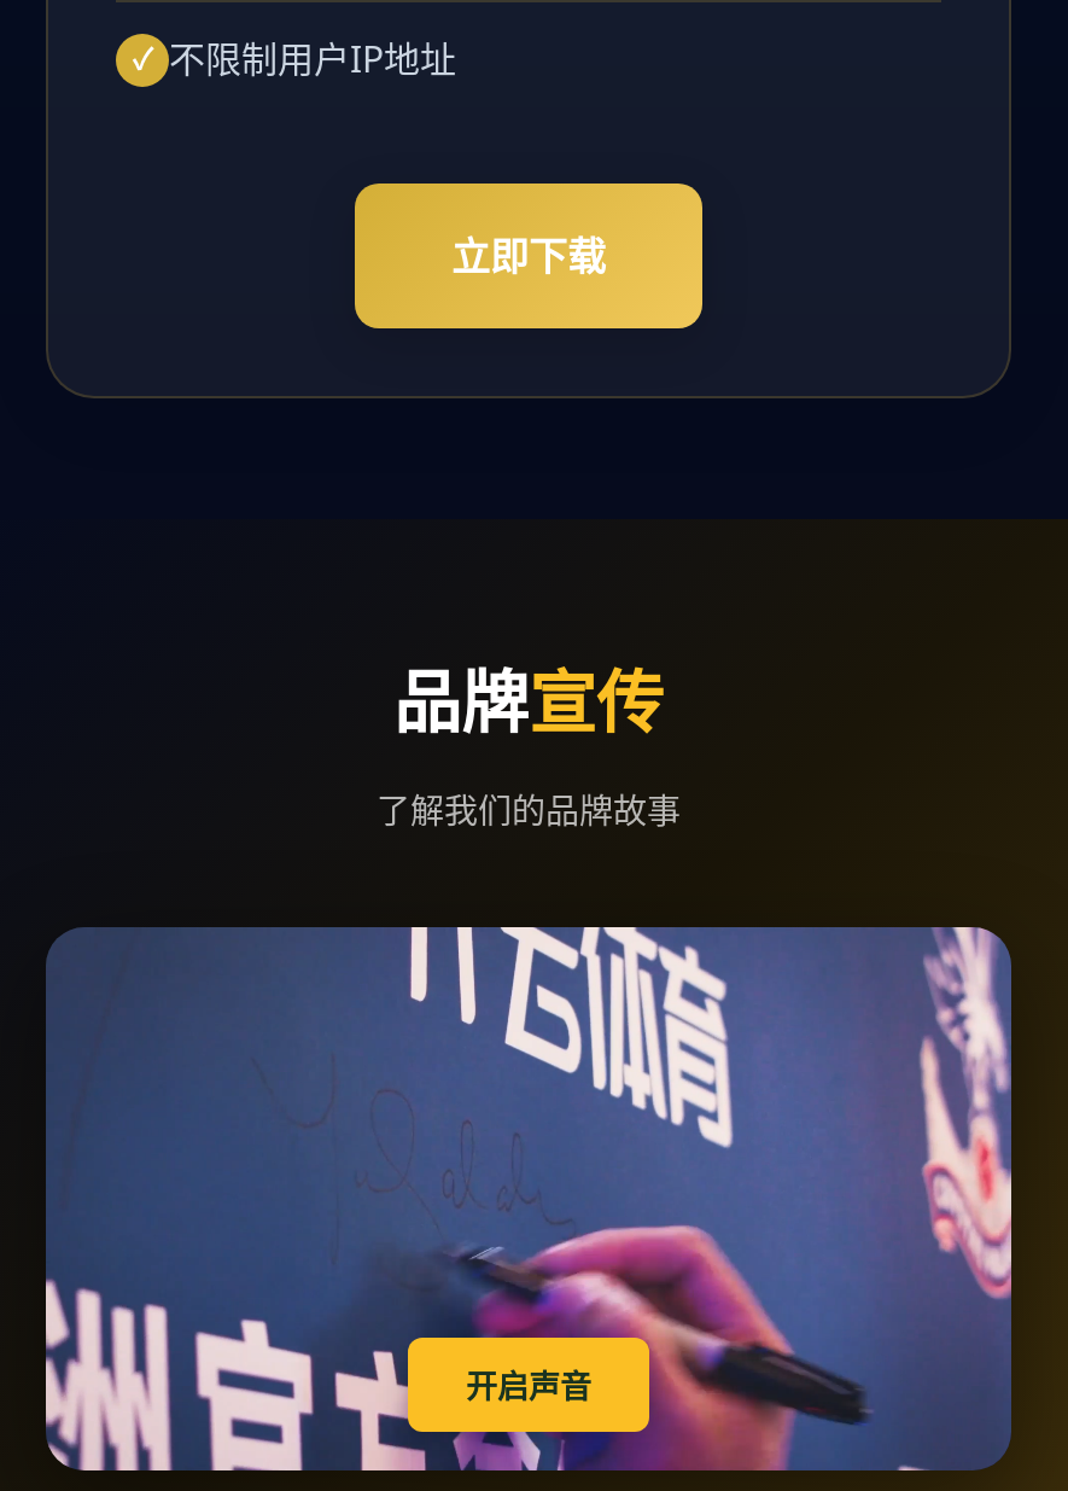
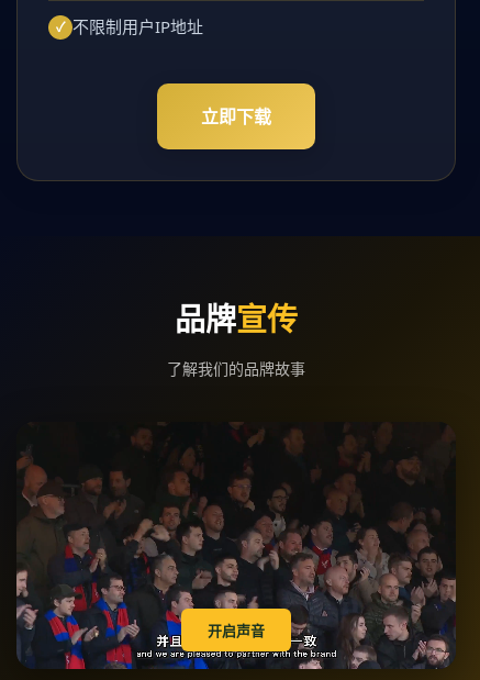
- [image]
+ [image]
